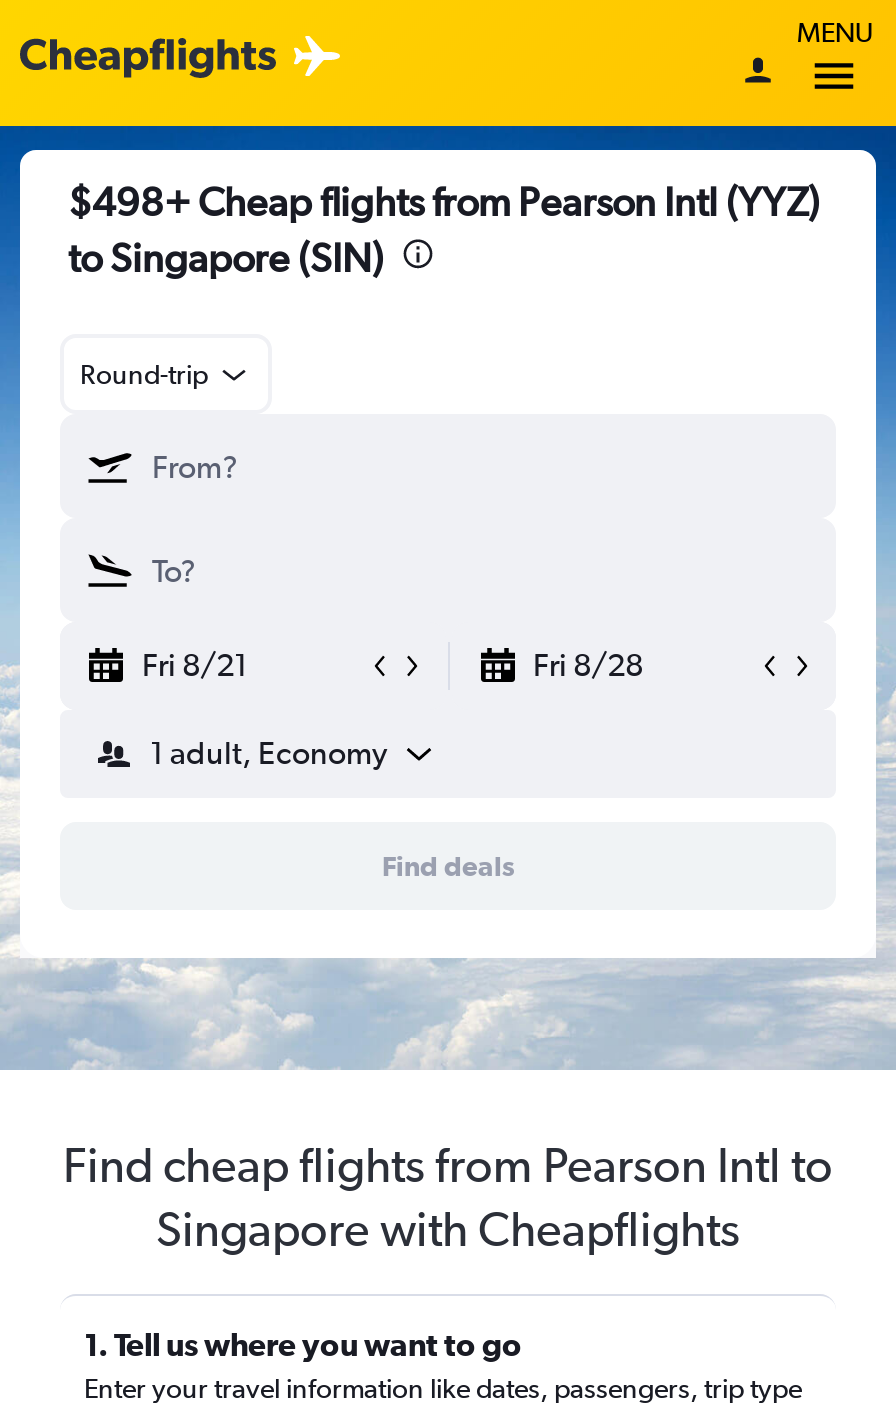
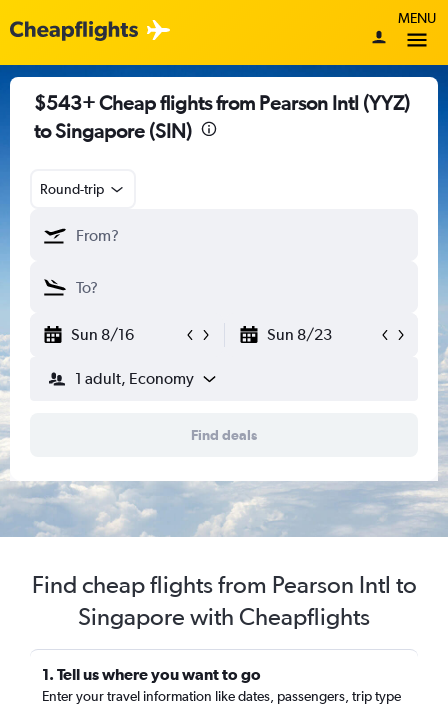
- $498+ Cheap flights from Pearson Intl (YYZ)
+ $543+ Cheap flights from Pearson Intl (YYZ)

- Fri 8/21
- Fri 8/28
+ Sun 8/16
+ Sun 8/23
